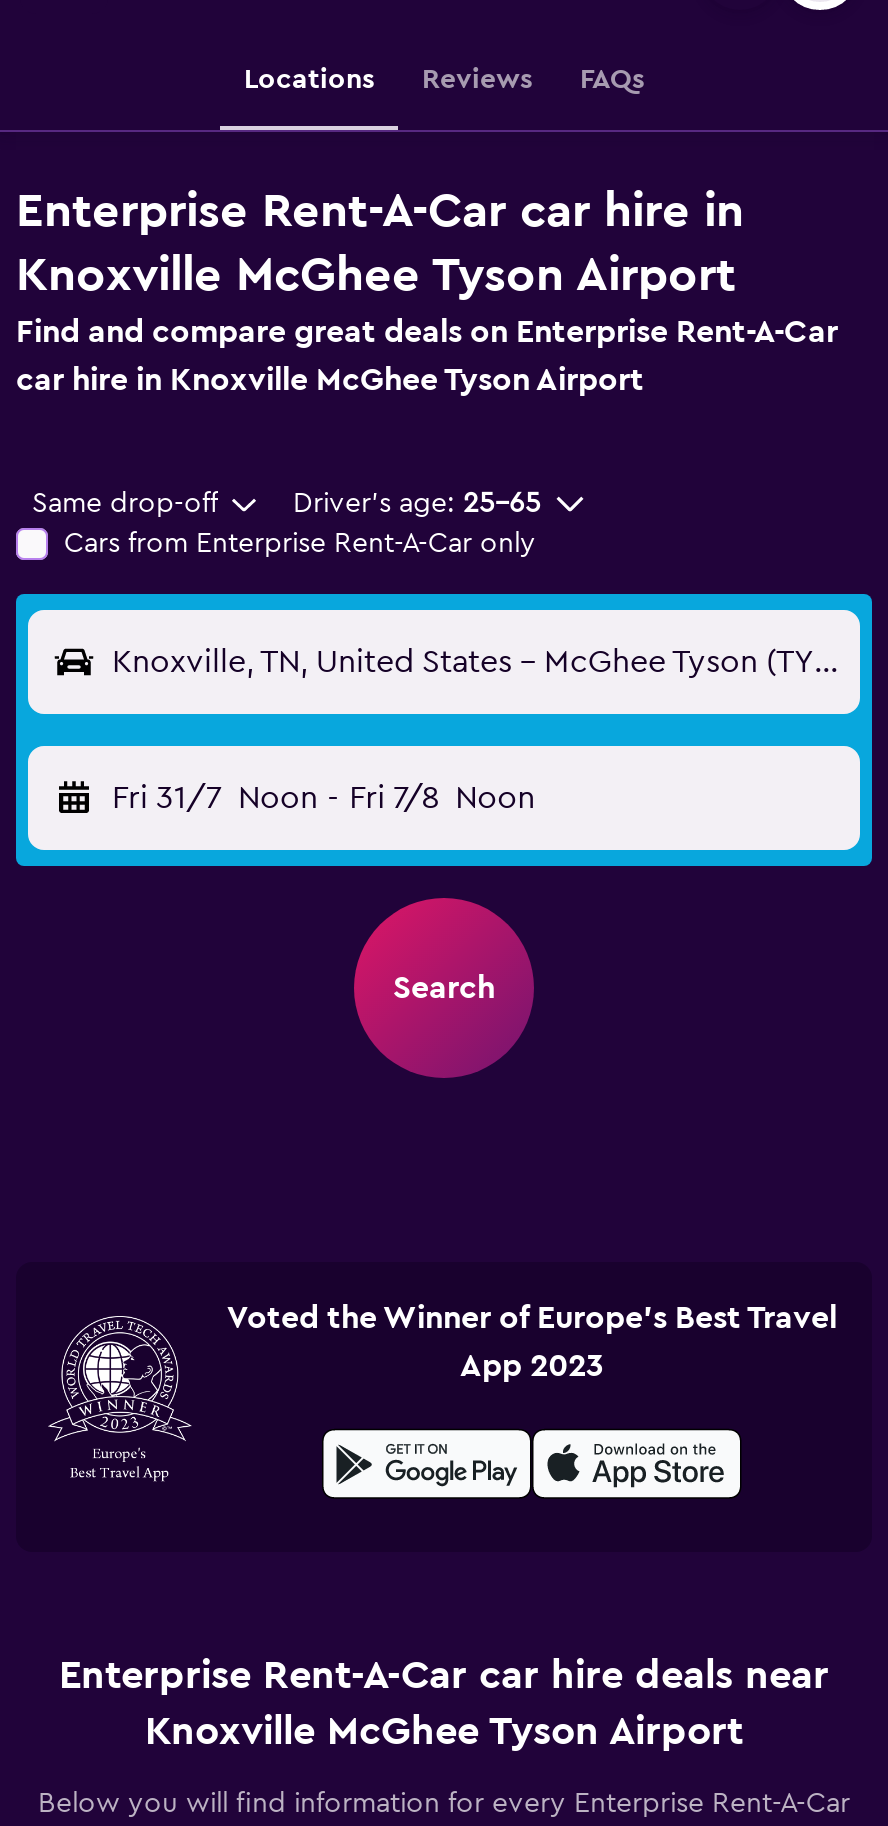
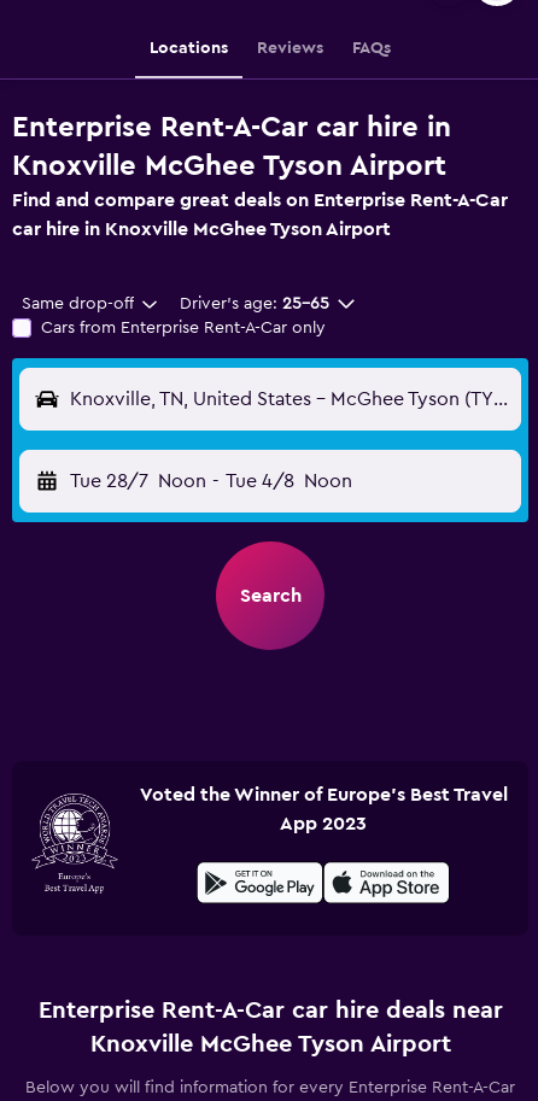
- Fri 31/7 Noon - Fri 7/8 Noon
+ Tue 28/7 Noon - Tue 4/8 Noon
